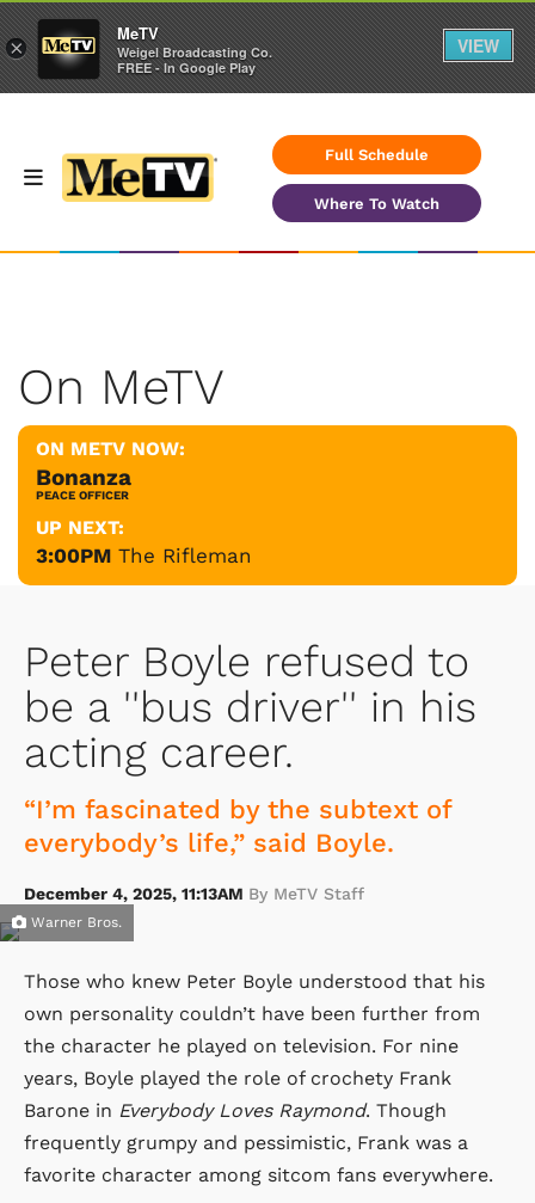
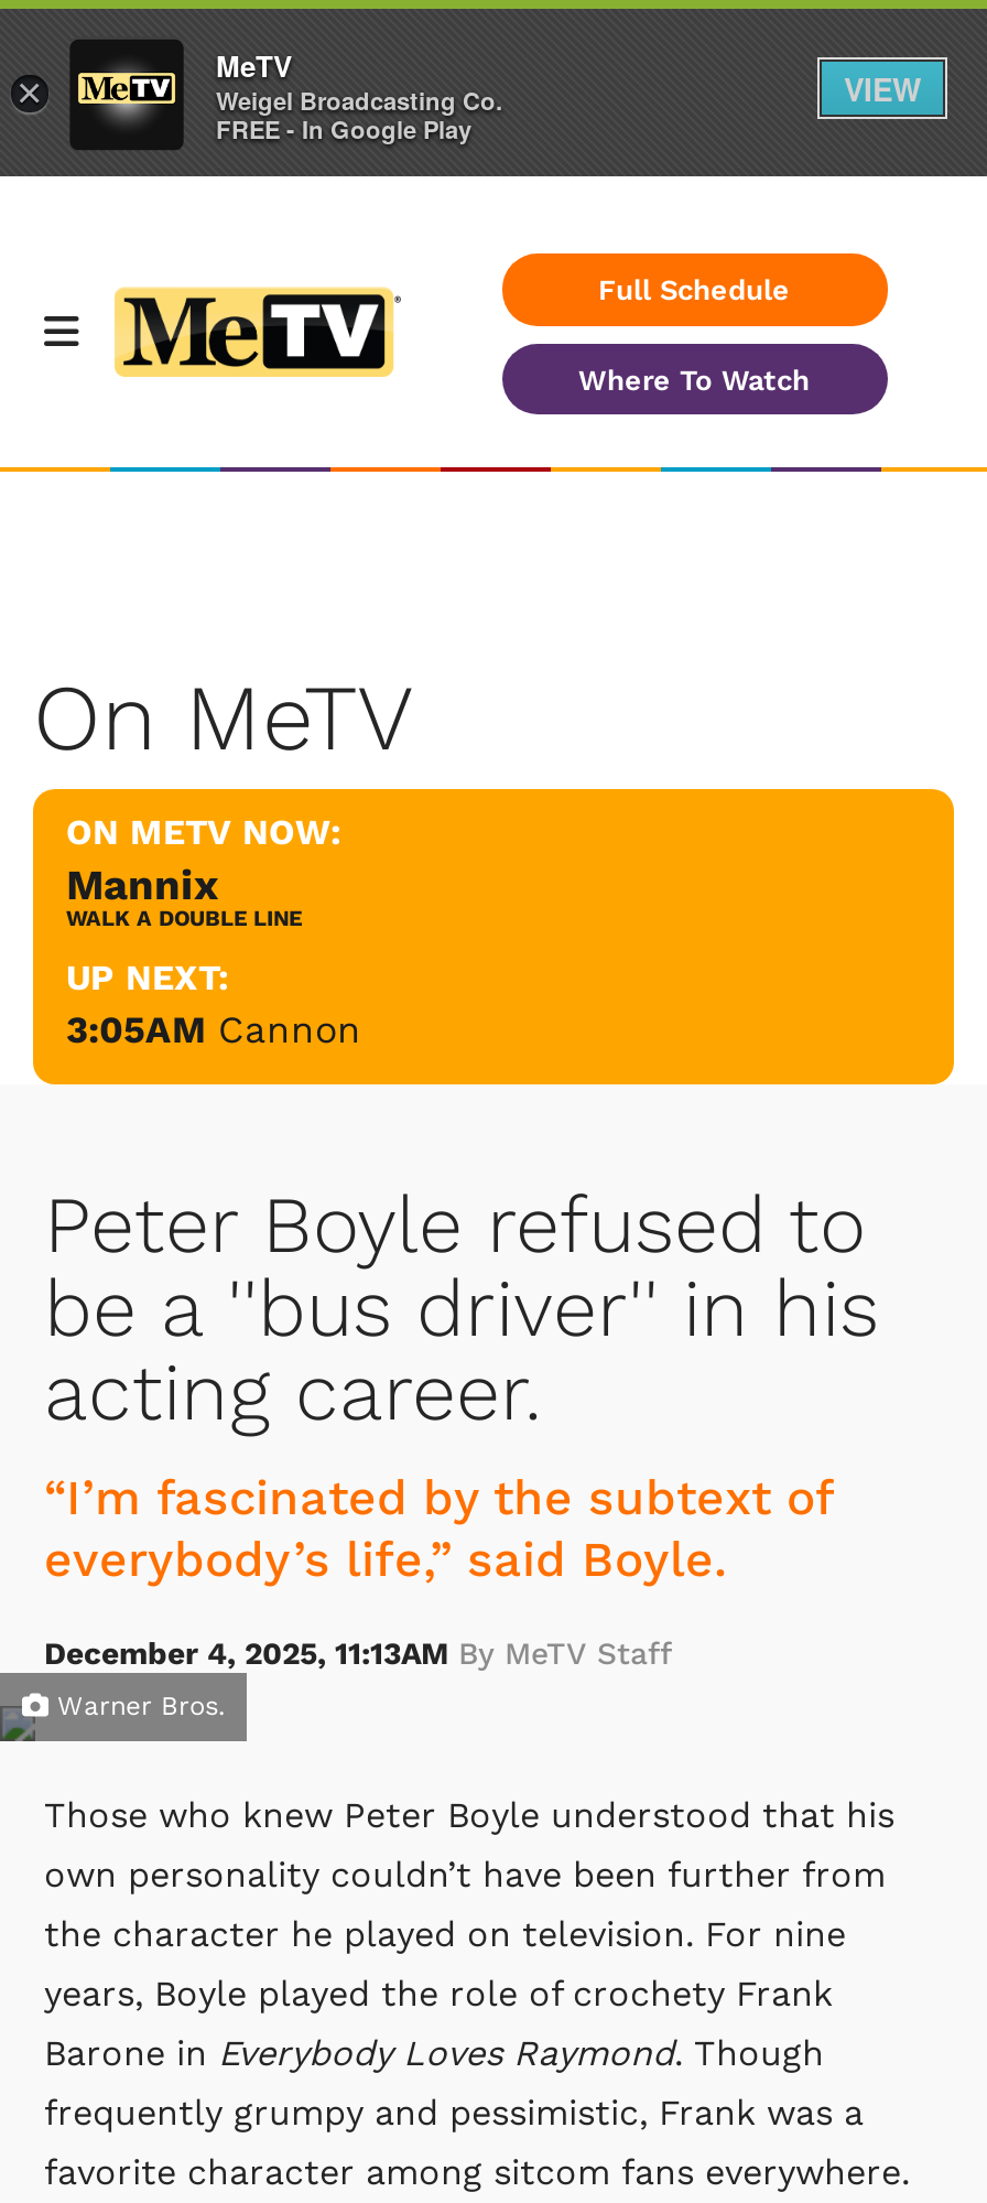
- Bonanza
- PEACE OFFICER
+ Mannix
+ WALK A DOUBLE LINE

- 3:00PM The Rifleman
+ 3:05AM Cannon
